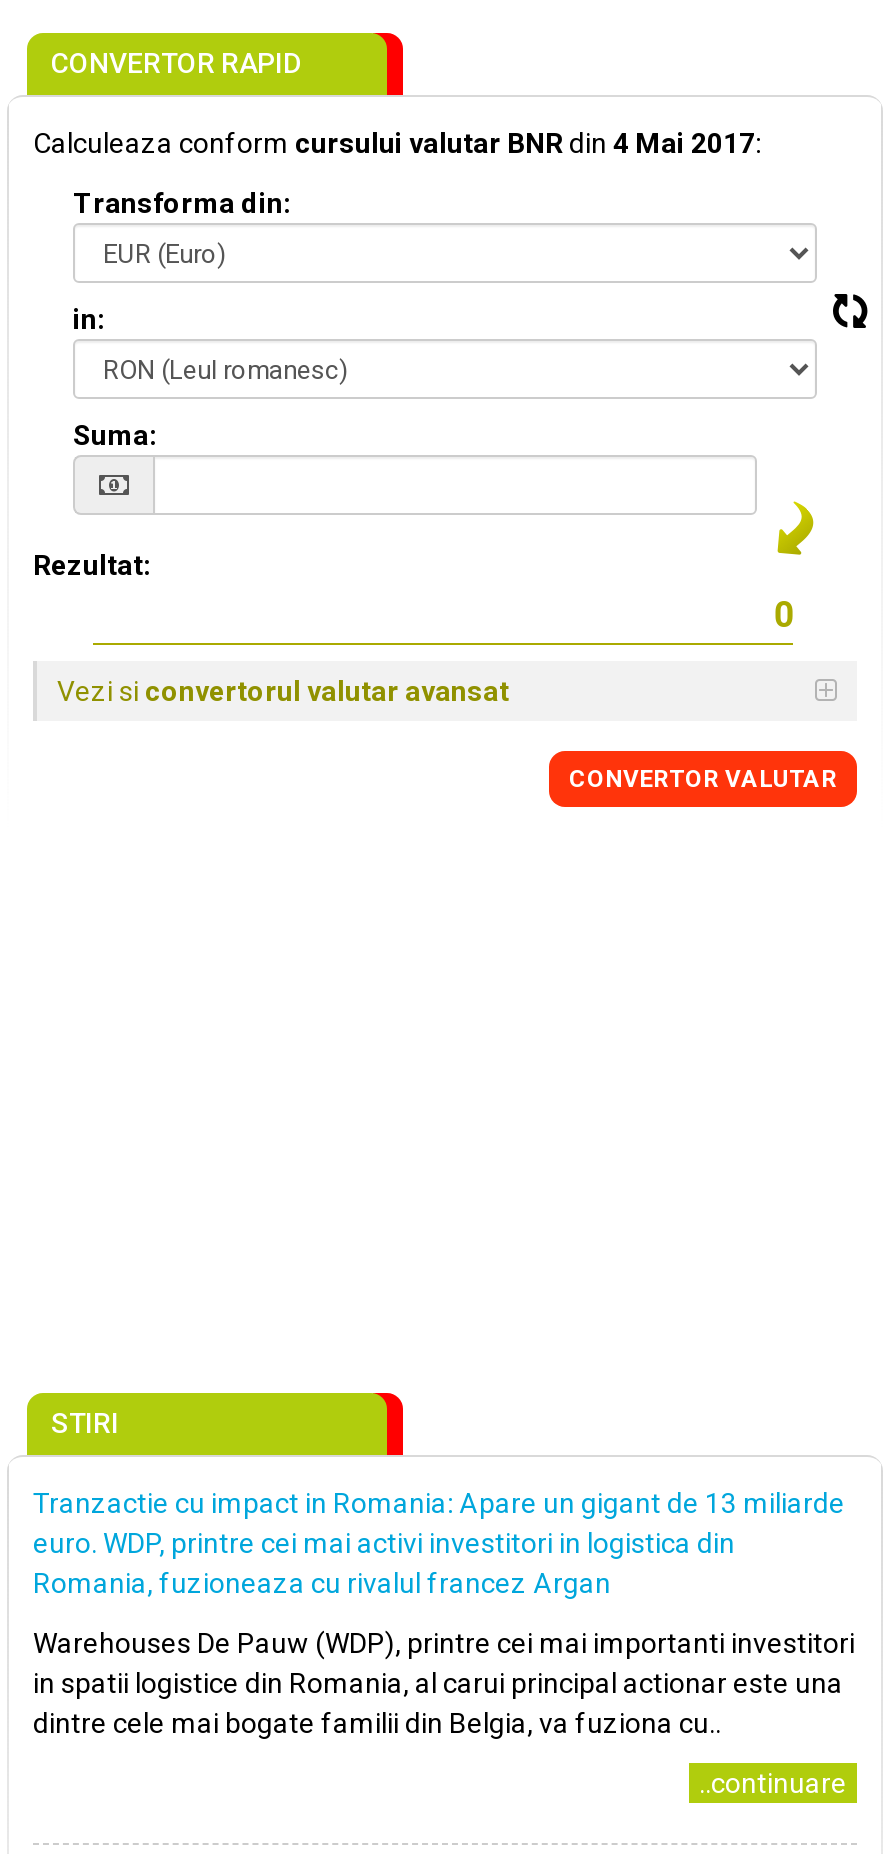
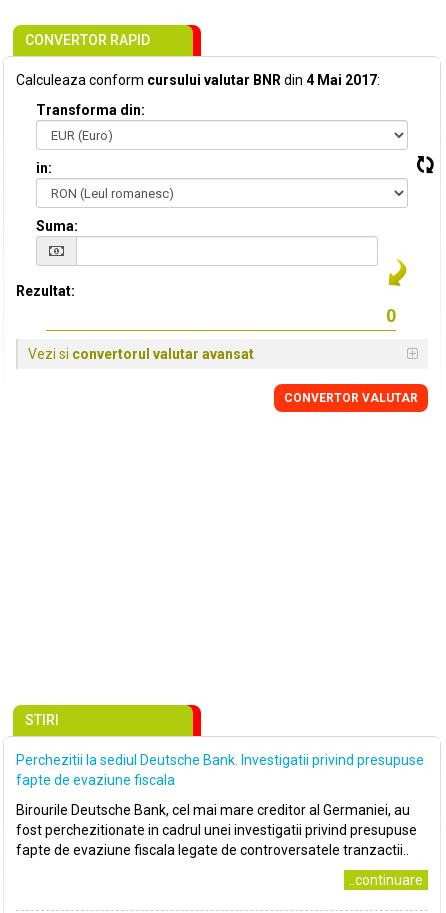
- Tranzactie cu impact in Romania: Apare un gigant de 13 miliarde
- euro. WDP, printre cei mai activi investitori in logistica din
- Romania, fuzioneaza cu rivalul francez Argan
+ Perchezitii la sediul Deutsche Bank. Investigatii privind presupuse
+ fapte de evaziune fiscala

- Warehouses De Pauw (WDP), printre cei mai importanti investitori
- in spatii logistice din Romania, al carui principal actionar este una
- dintre cele mai bogate familii din Belgia, va fuziona cu..
+ Birourile Deutsche Bank, cel mai mare creditor al Germaniei, au
+ fost perchezitionate in cadrul unei investigatii privind presupuse
+ fapte de evaziune fiscala legate de controversatele tranzactii..
